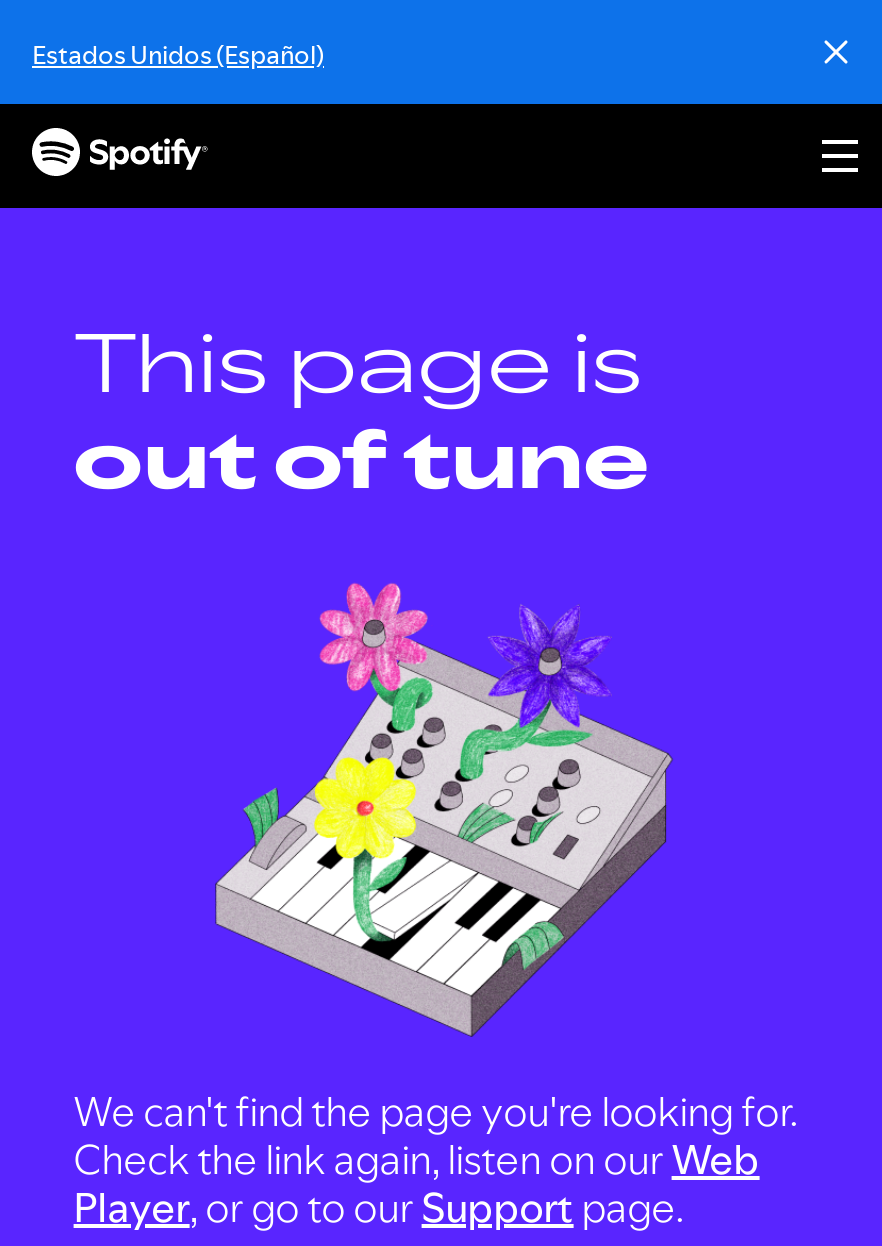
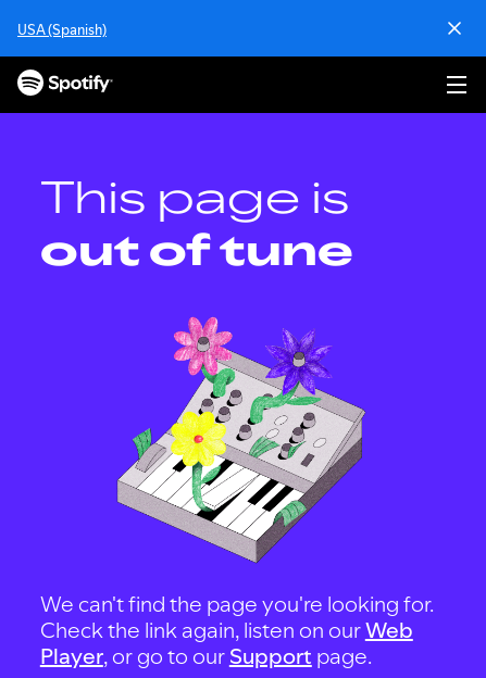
- Estados Unidos (Español)
+ USA (Spanish)
